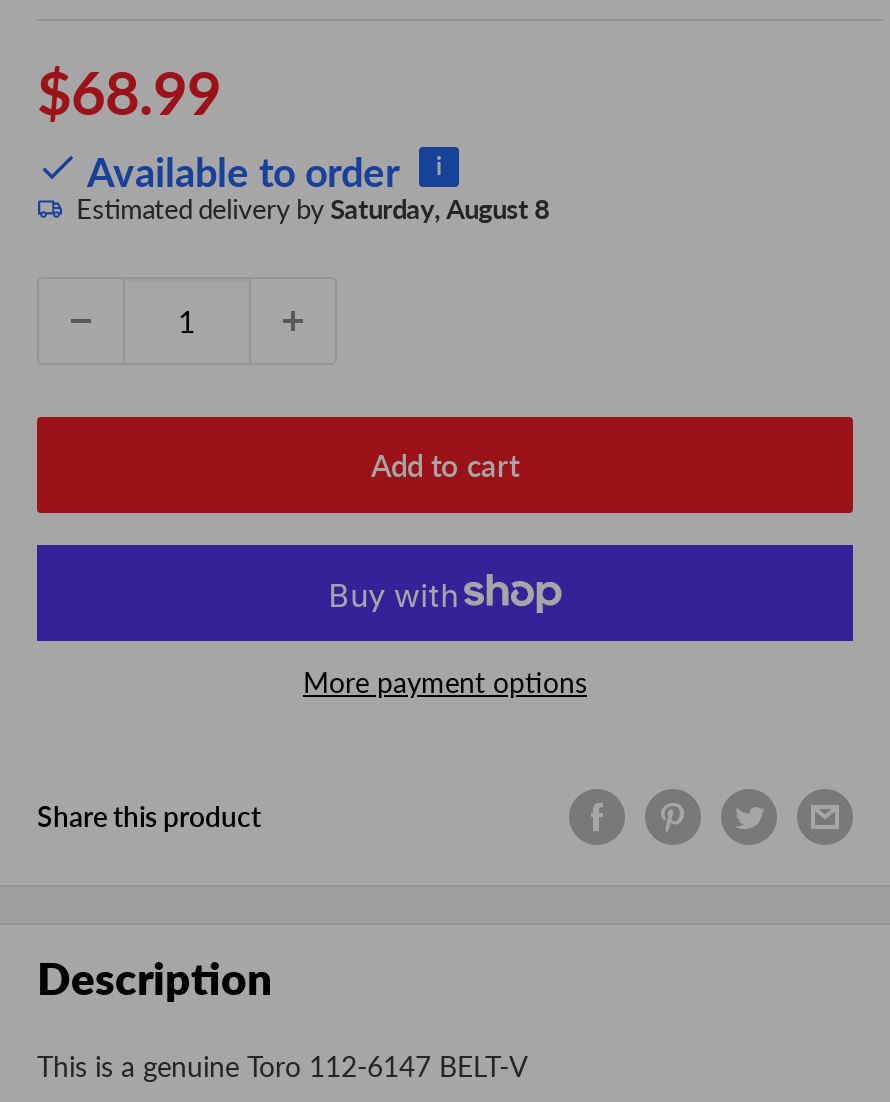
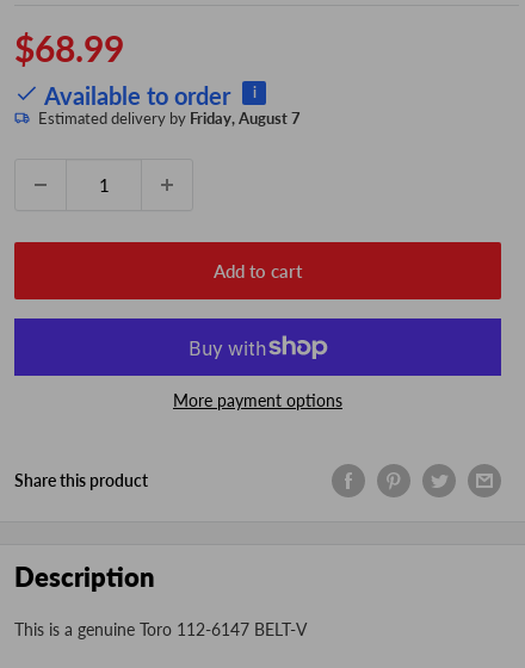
- Estimated delivery by Saturday, August 8
+ Estimated delivery by Friday, August 7
